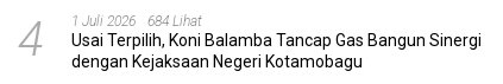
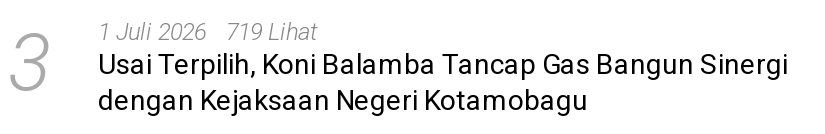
- 4
+ 3

- 684 Lihat
+ 719 Lihat
